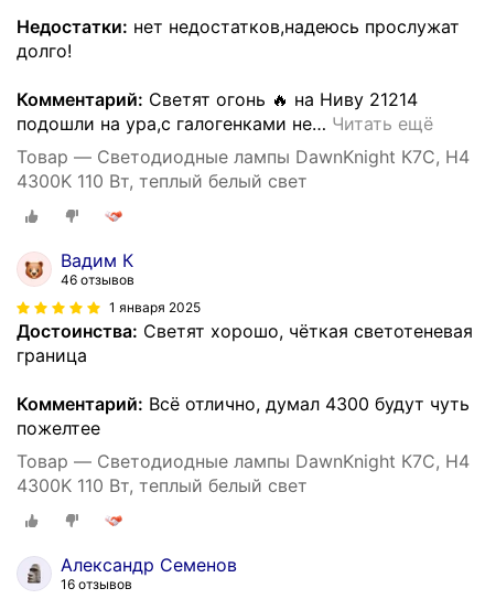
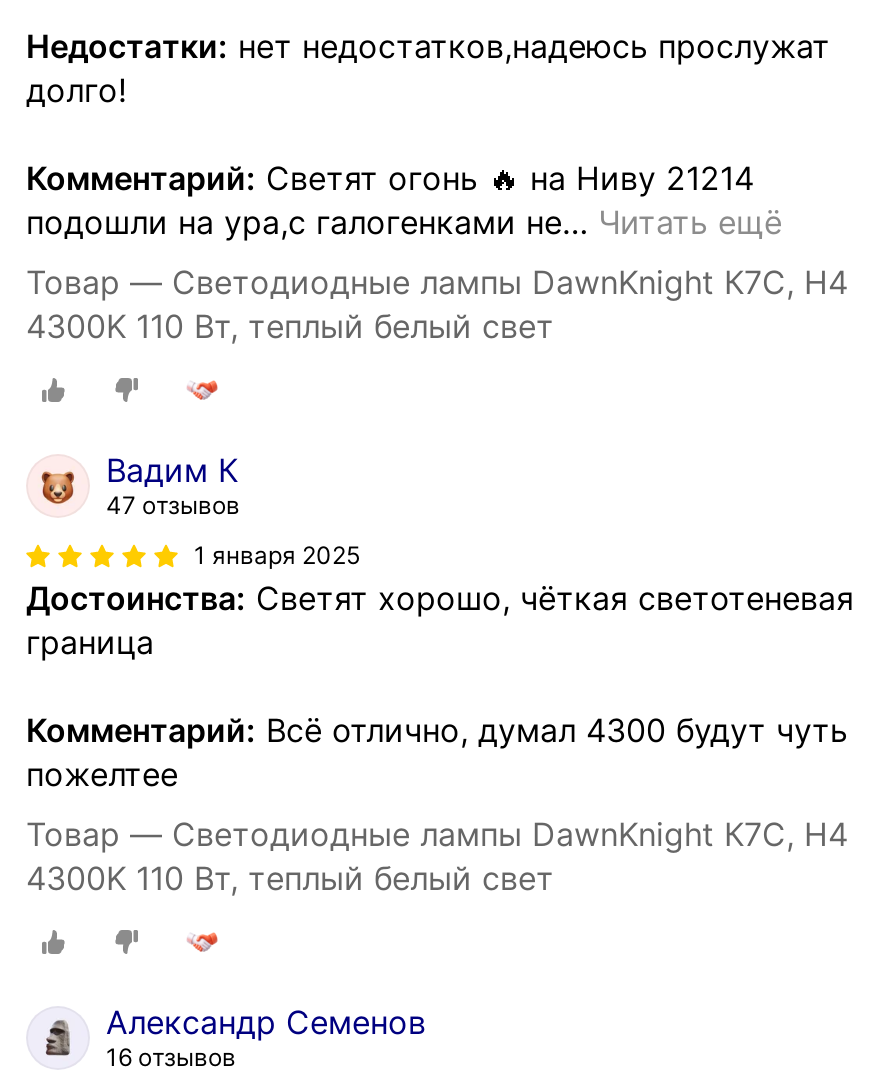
- 46 отзывов
+ 47 отзывов
